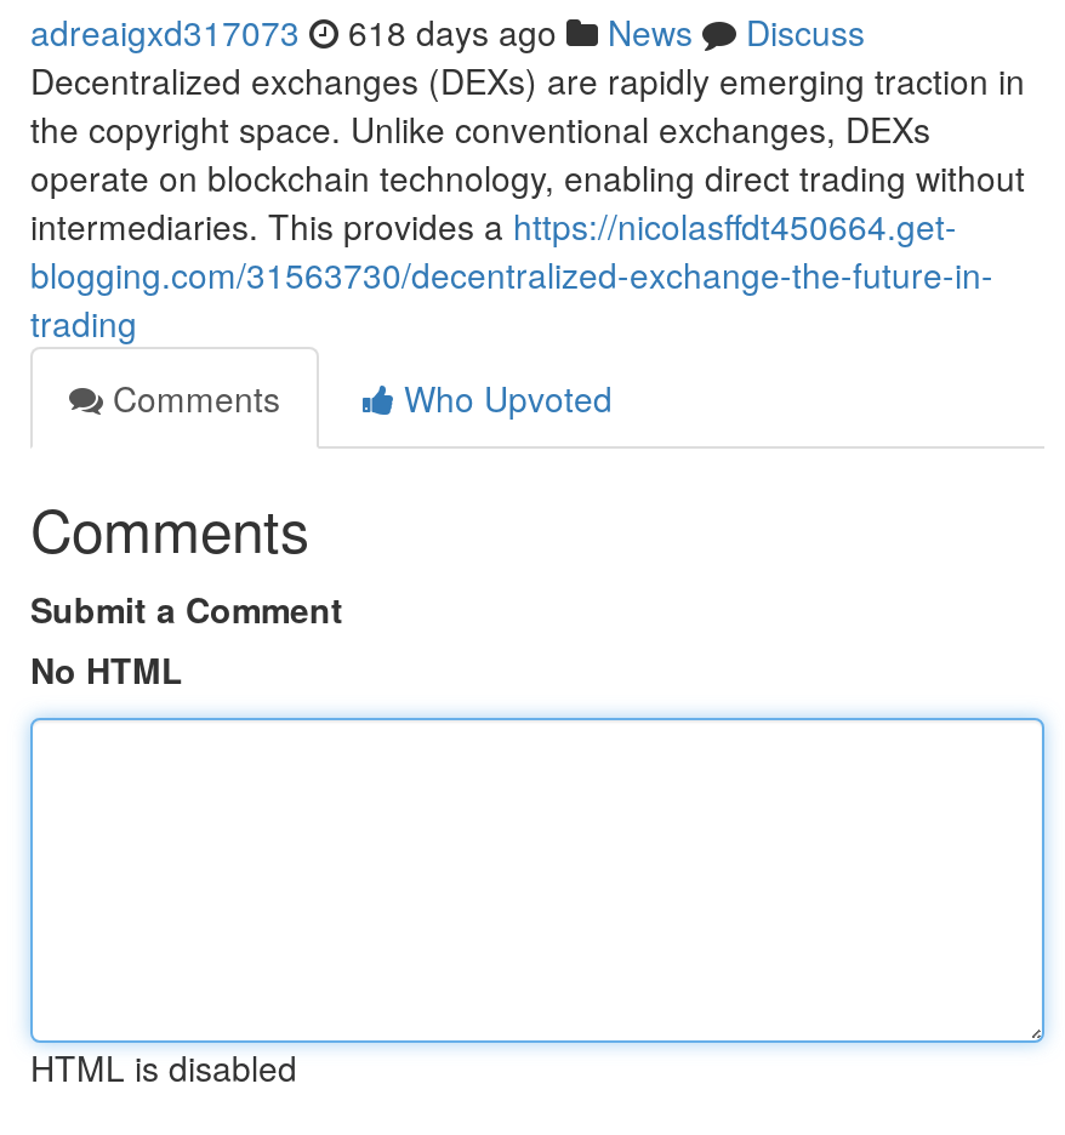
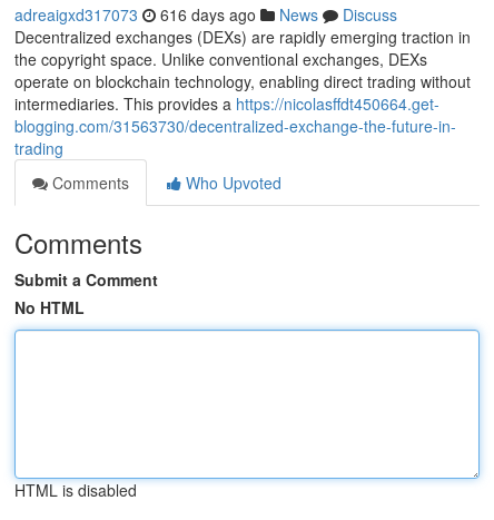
- adreaigxd317073 618 days ago News Discuss
+ adreaigxd317073 616 days ago News Discuss
